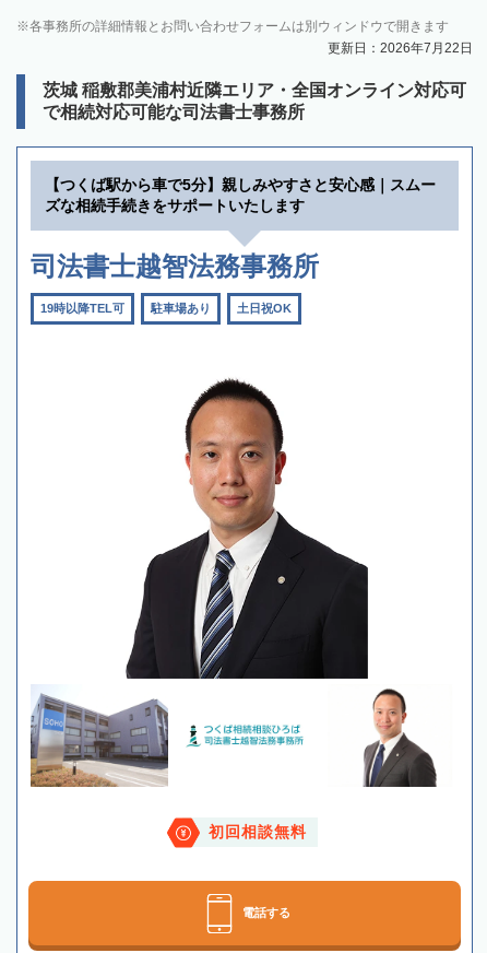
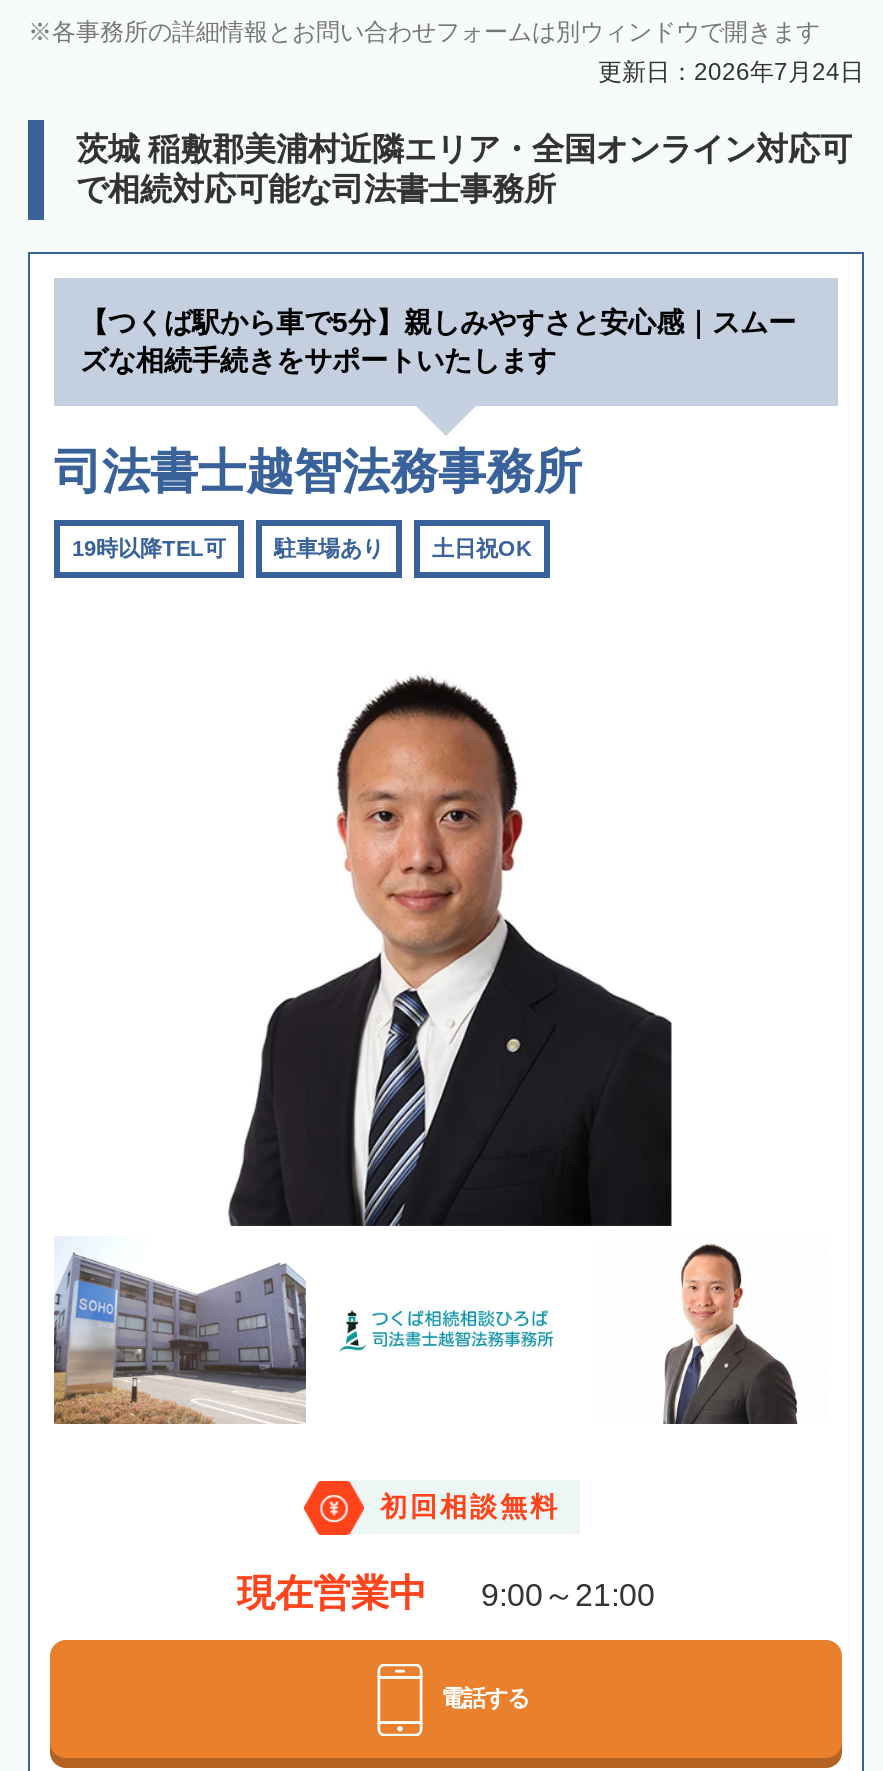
- 更新日：2026年7月22日
+ 更新日：2026年7月24日

+ 現在営業中
+ 9:00～21:00
